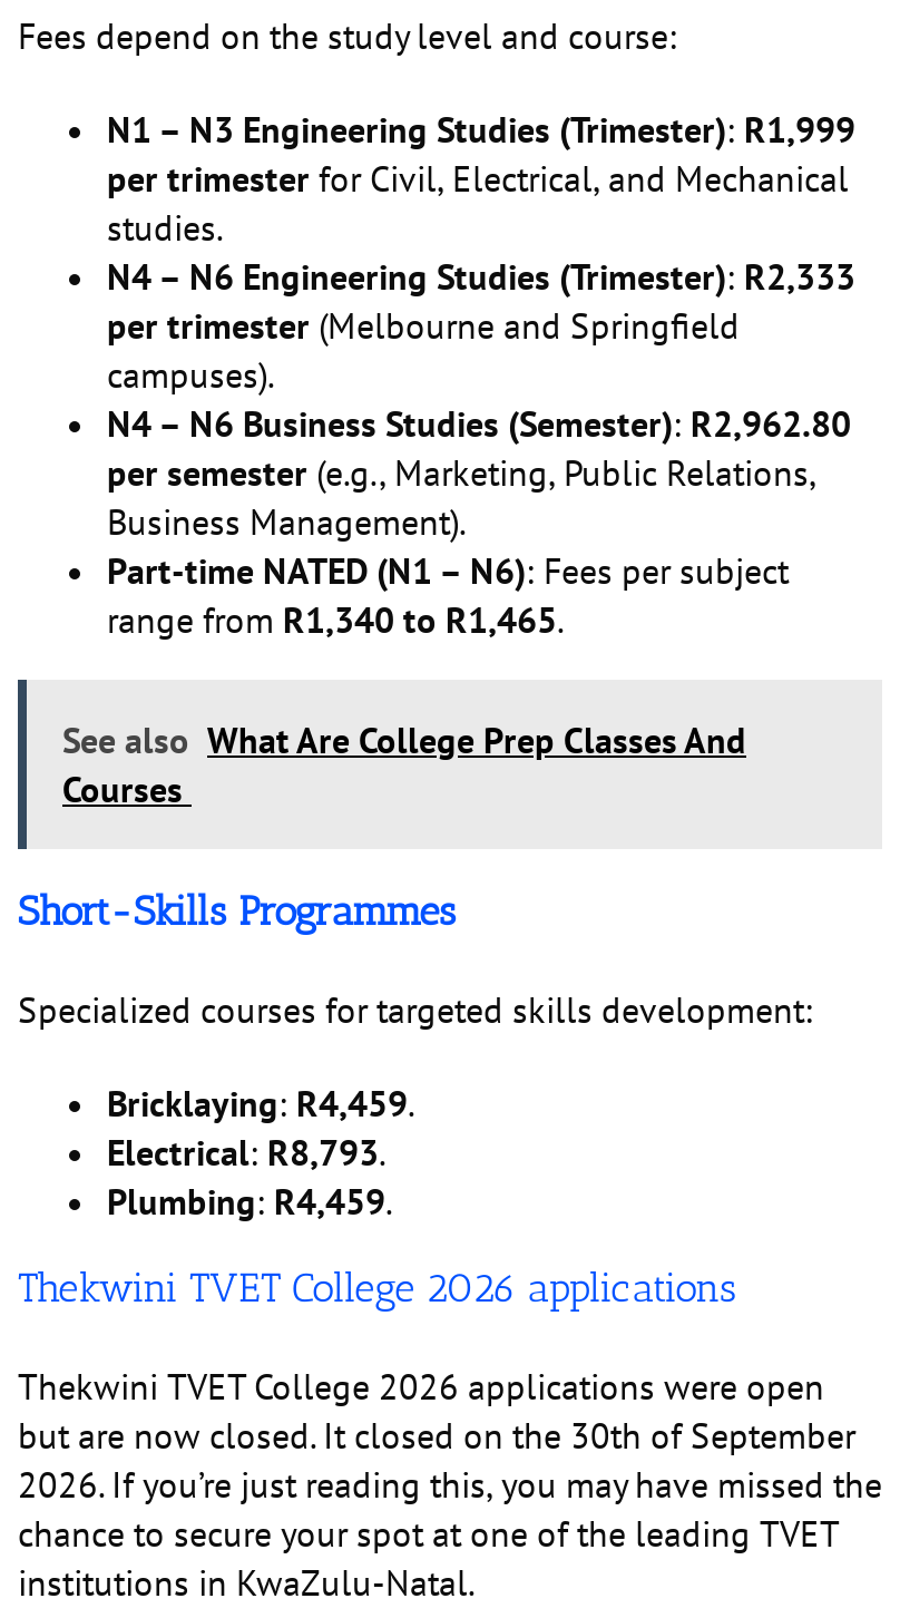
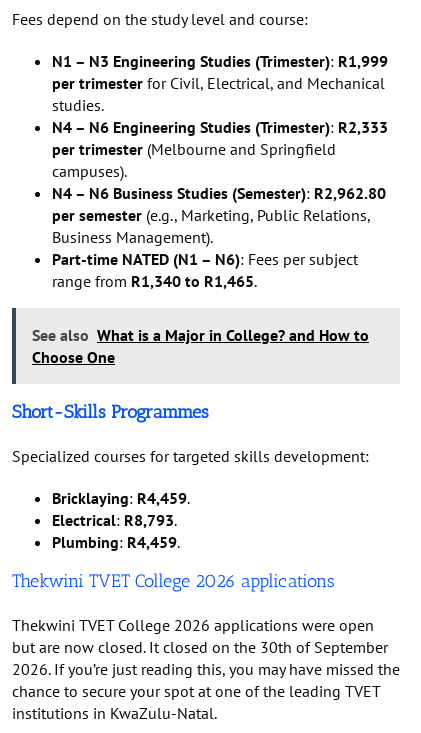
- See also What Are College Prep Classes And
- Courses
+ See also What is a Major in College? and How to
+ Choose One
